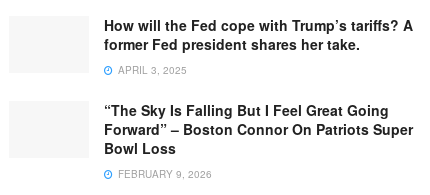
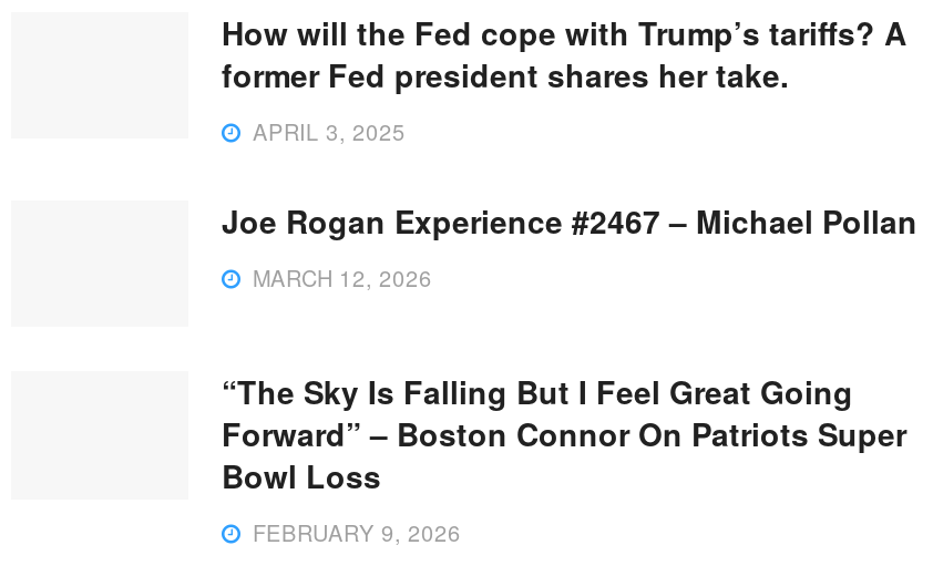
+ Joe Rogan Experience #2467 – Michael Pollan
+ MARCH 12, 2026
